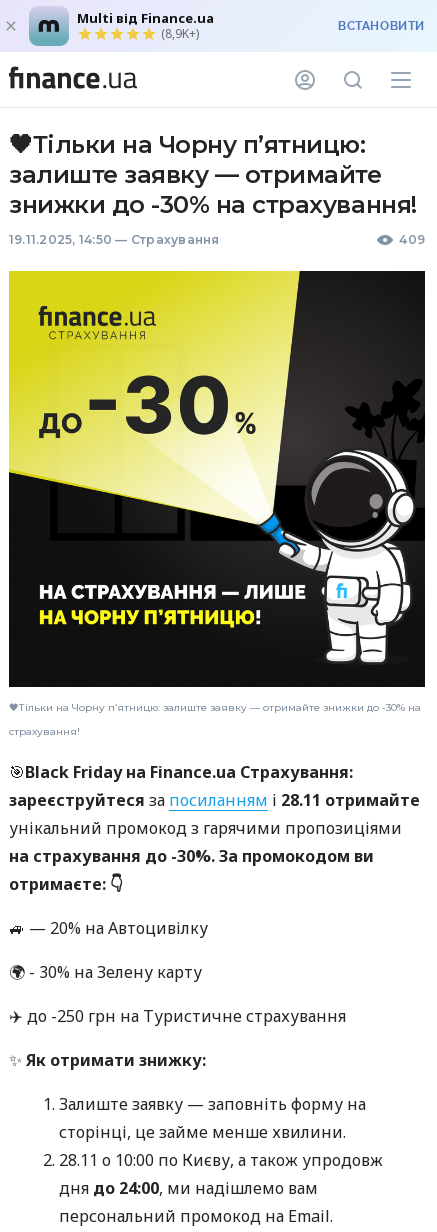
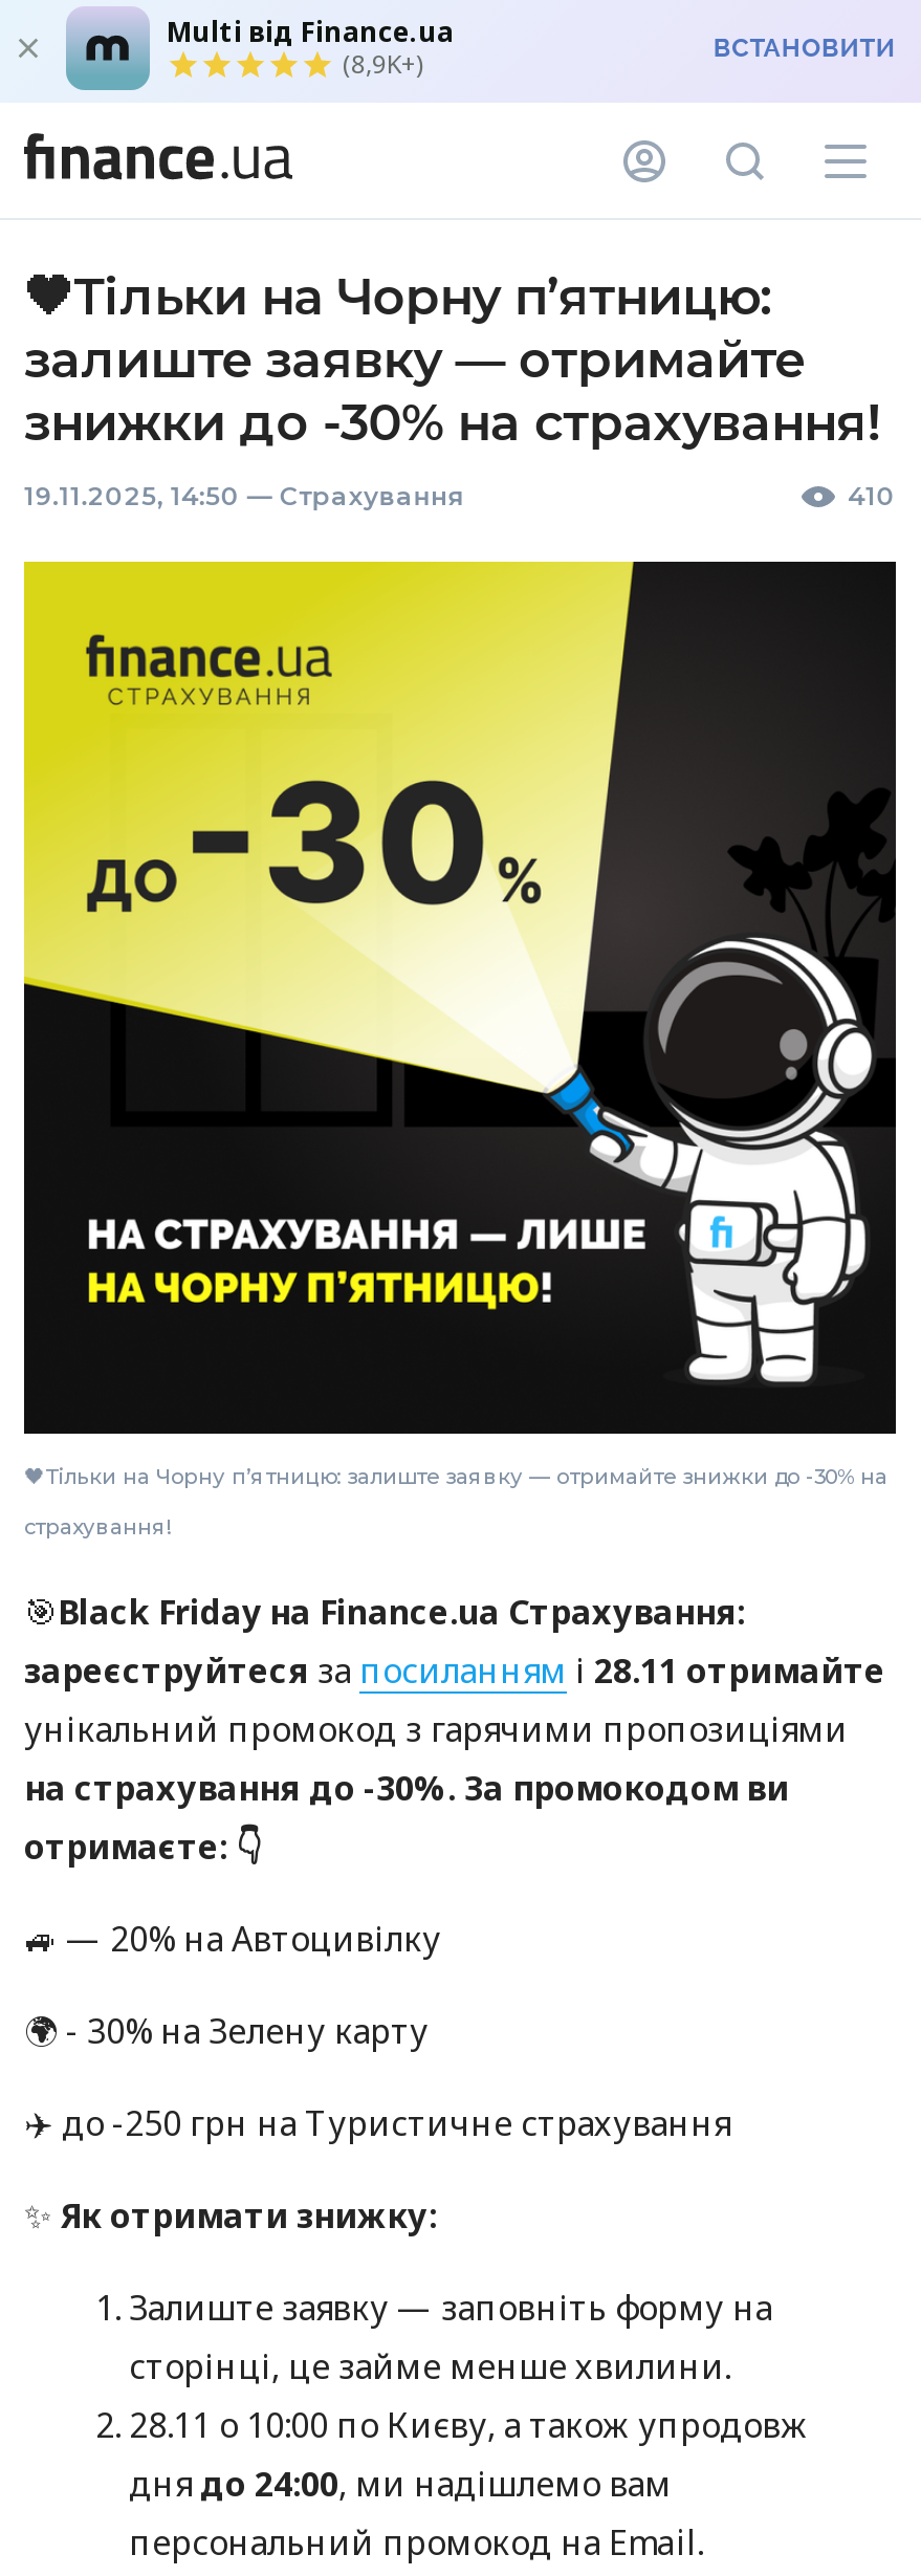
- 409
+ 410
